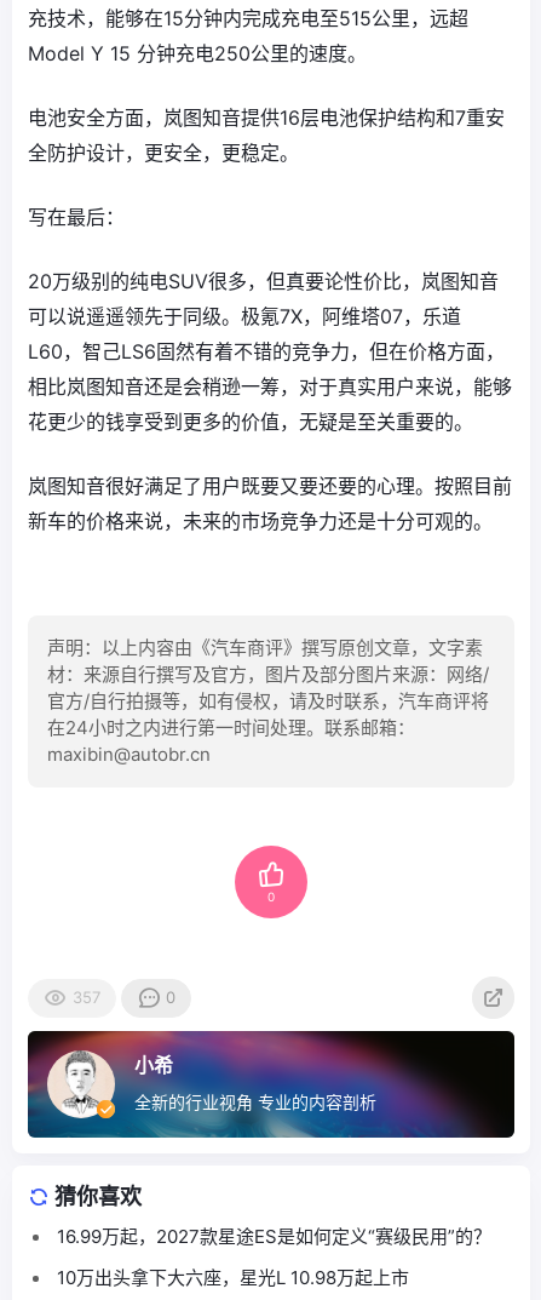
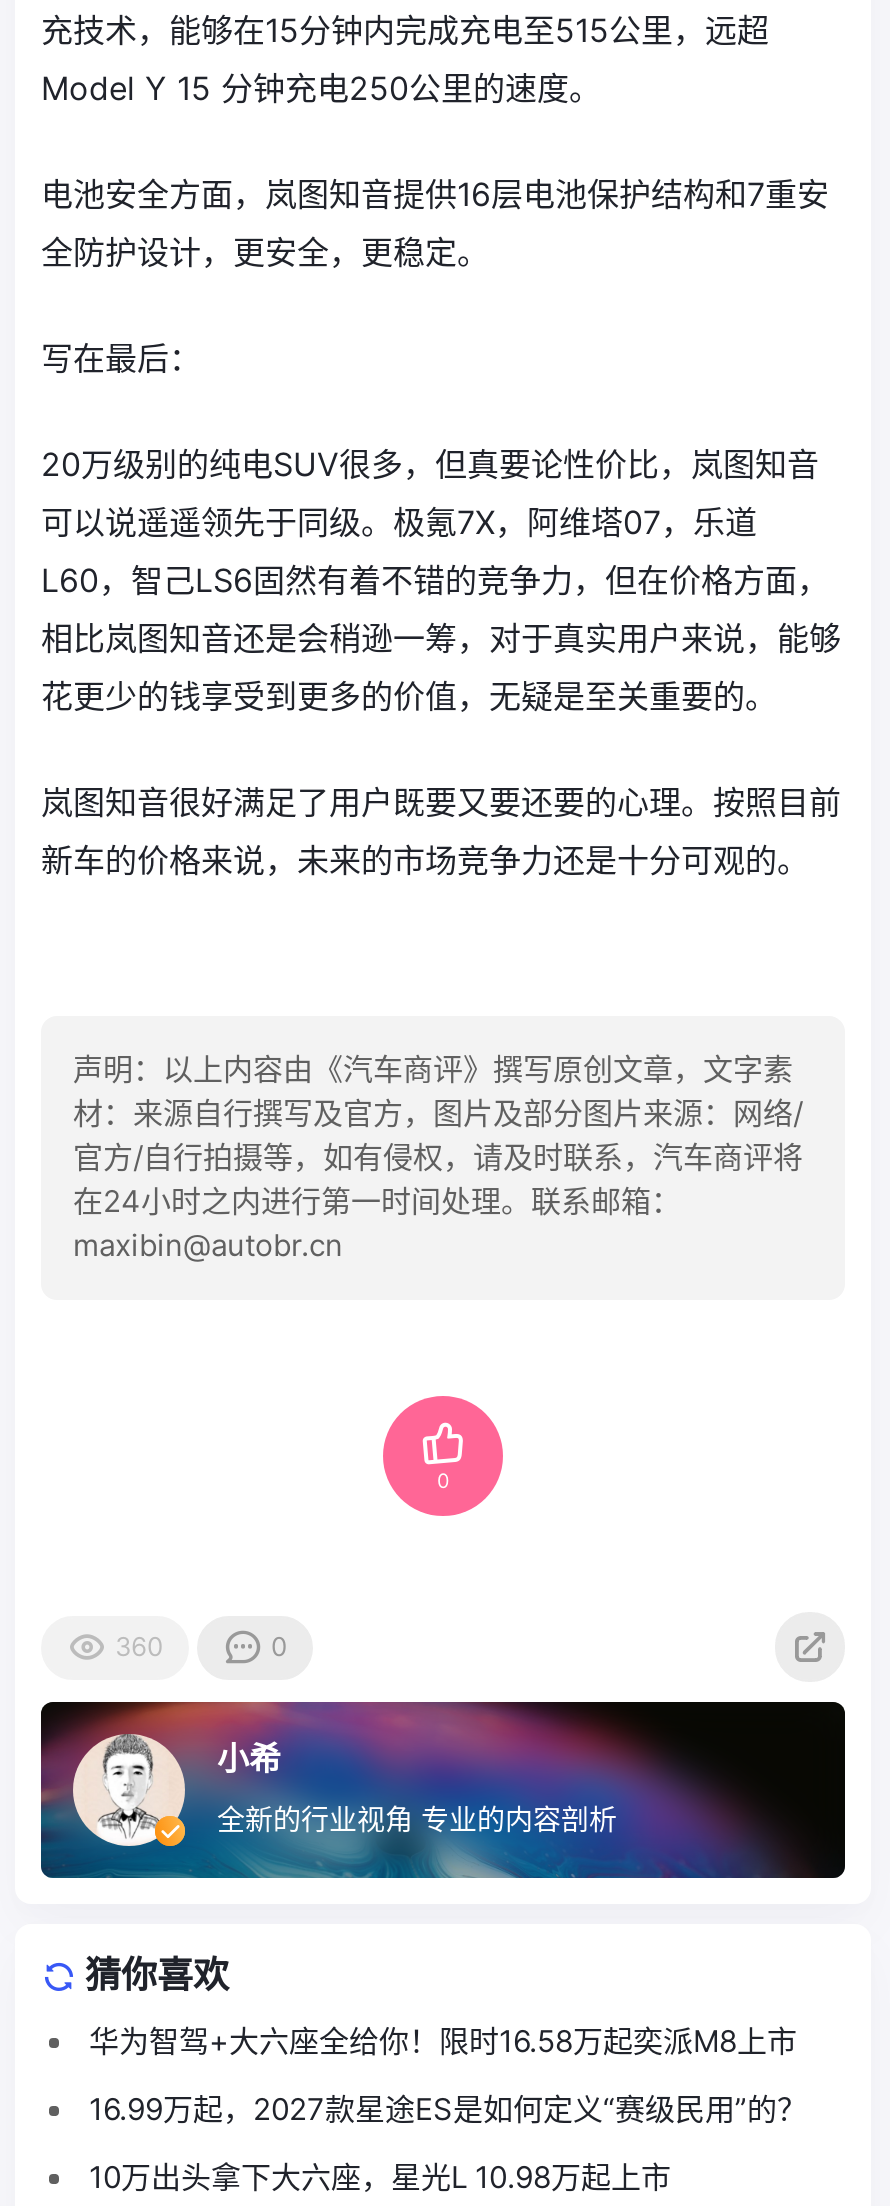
- 357
+ 360

+ 华为智驾+大六座全给你！限时16.58万起奕派M8上市
